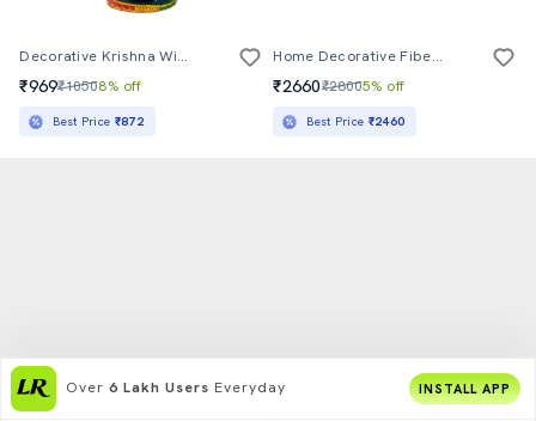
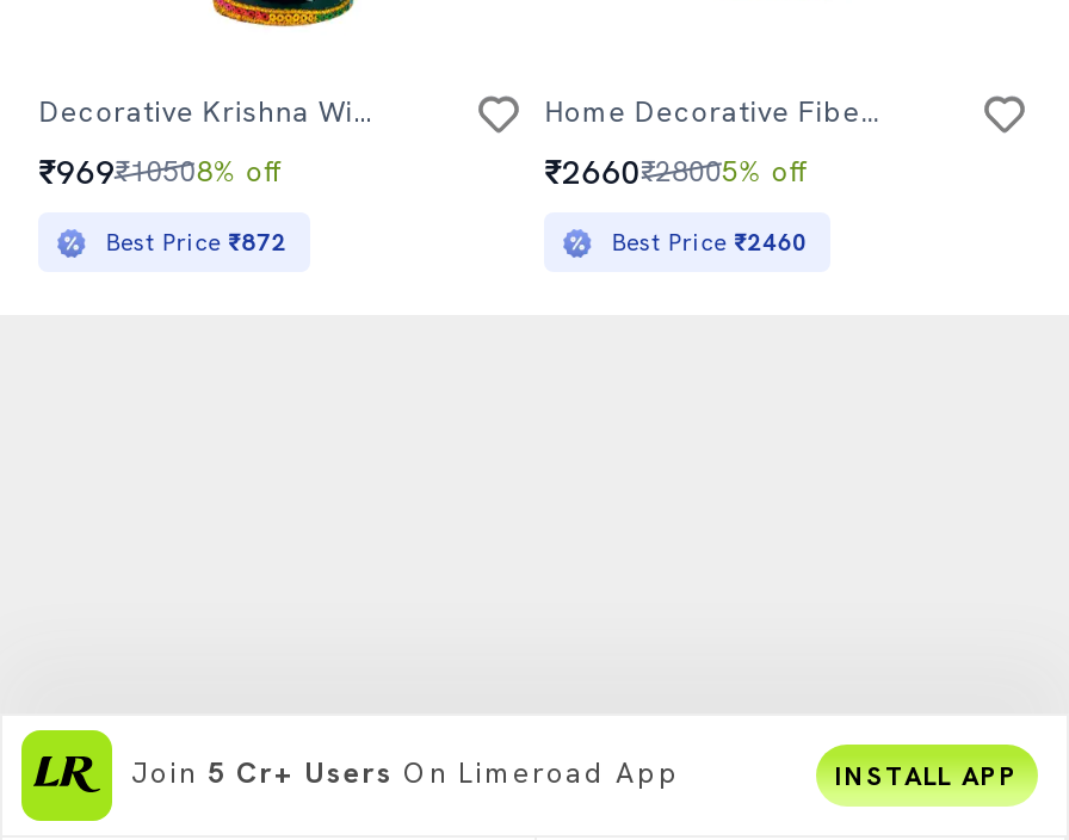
- Over 6 Lakh Users Everyday
+ Join 5 Cr+ Users On Limeroad App
